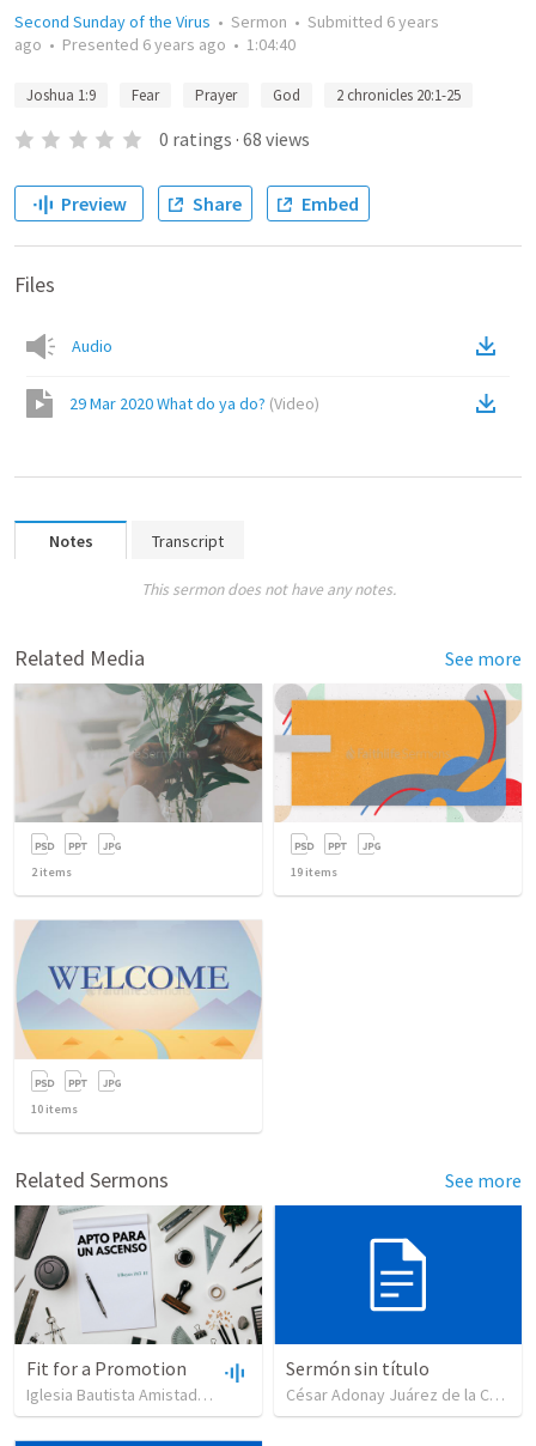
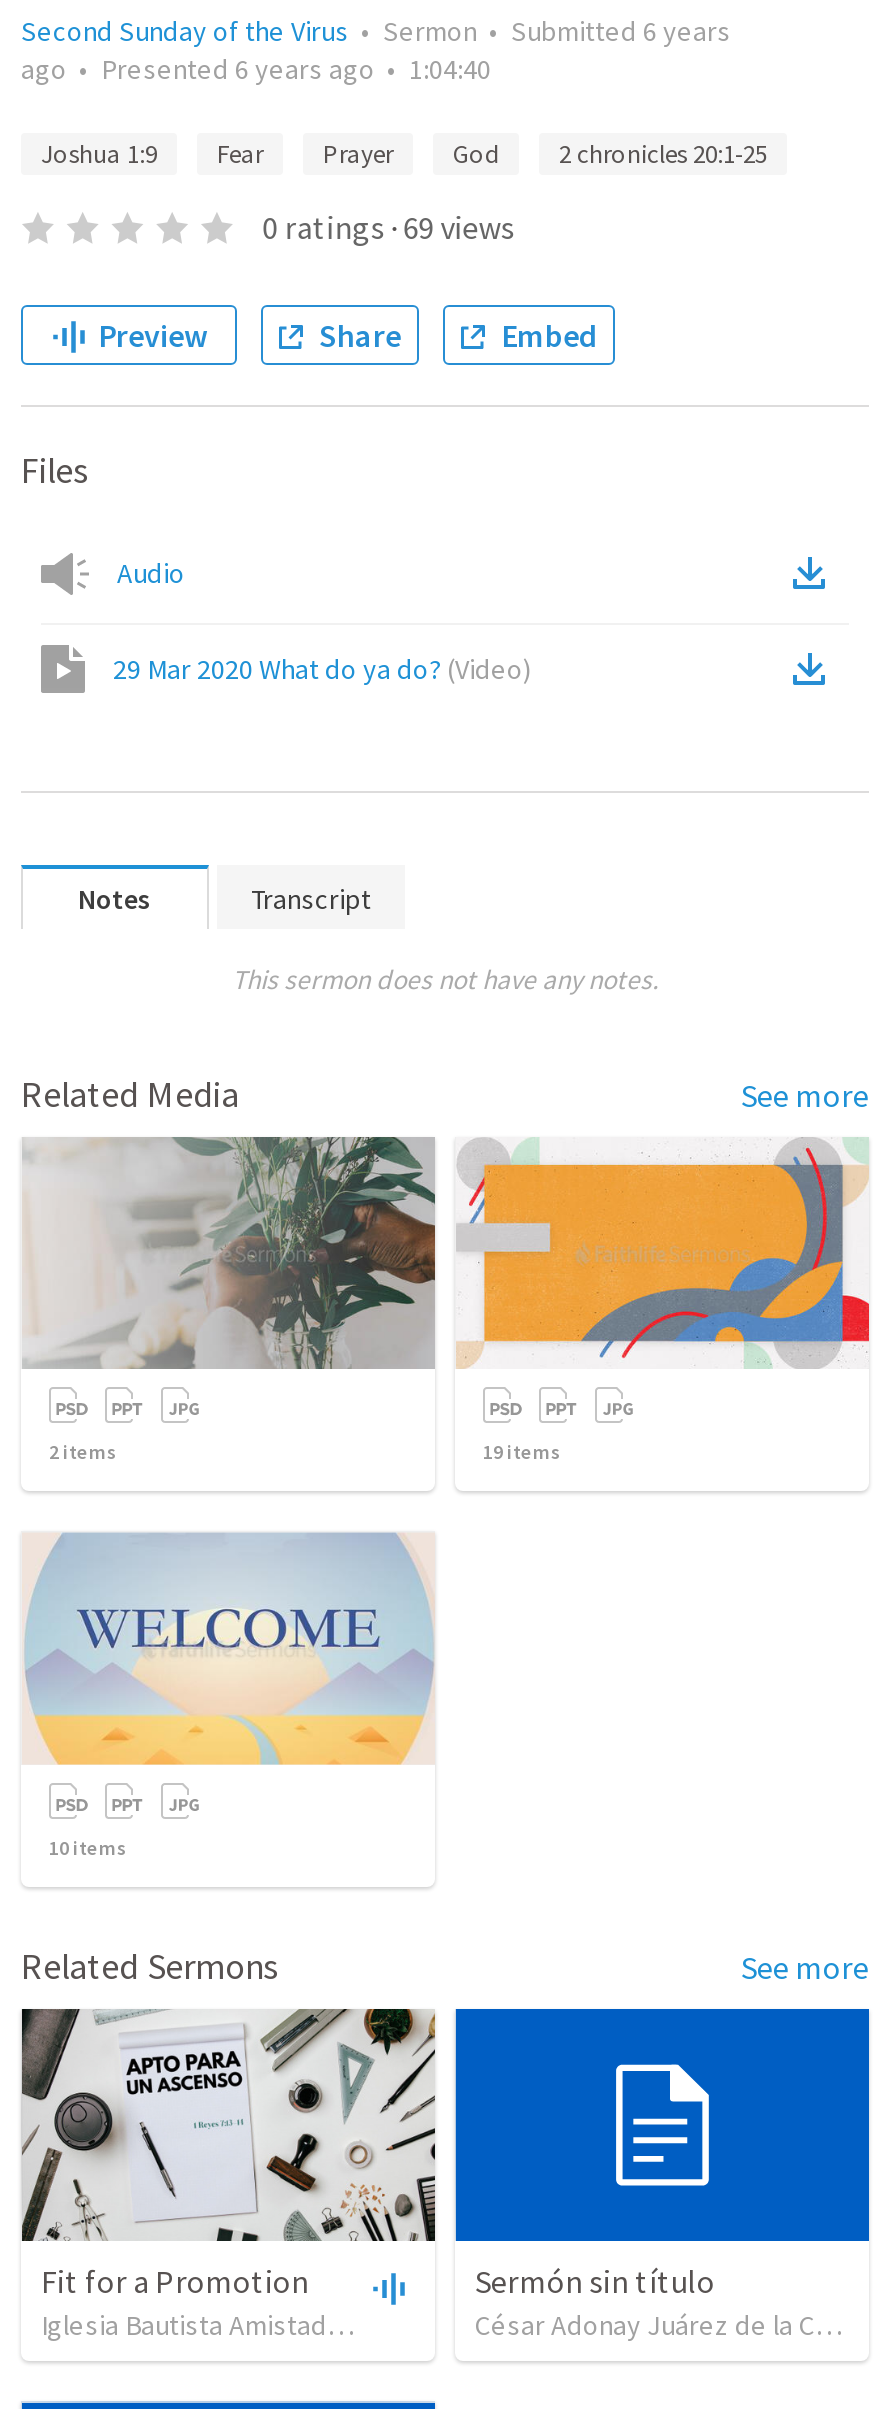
- 0 ratings · 68 views
+ 0 ratings · 69 views
